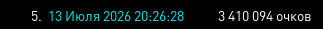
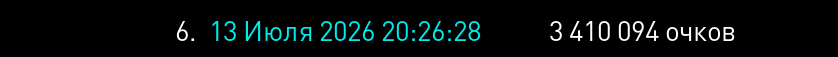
- 5. 13 Июля 2026 20:26:28 3 410 094 очков
+ 6. 13 Июля 2026 20:26:28 3 410 094 очков
